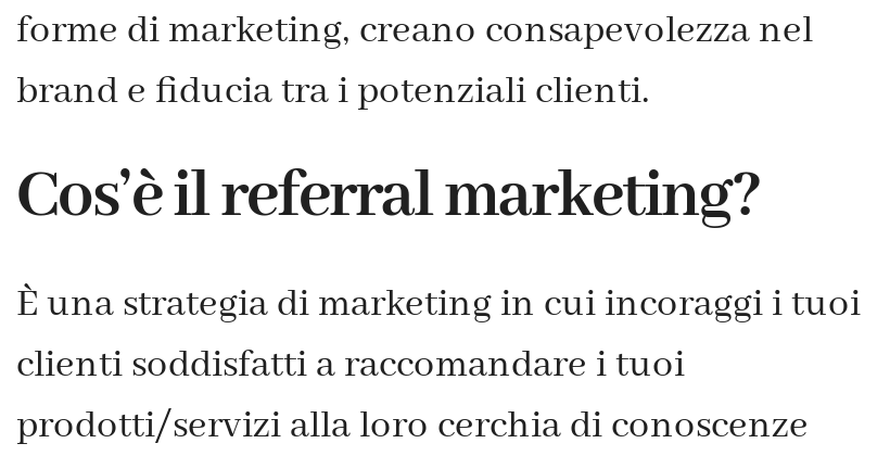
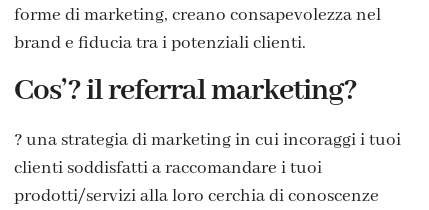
- Cos’è il referral marketing?
+ Cos’? il referral marketing?

- È una strategia di marketing in cui incoraggi i tuoi
+ ? una strategia di marketing in cui incoraggi i tuoi
